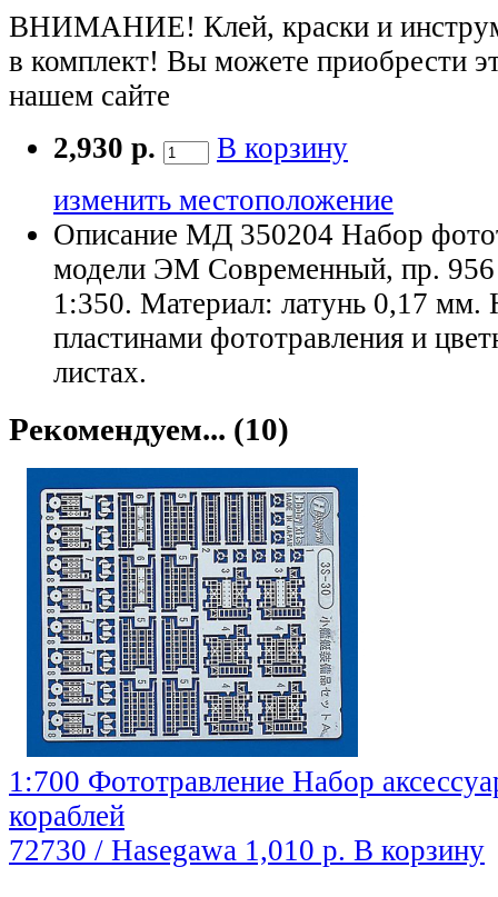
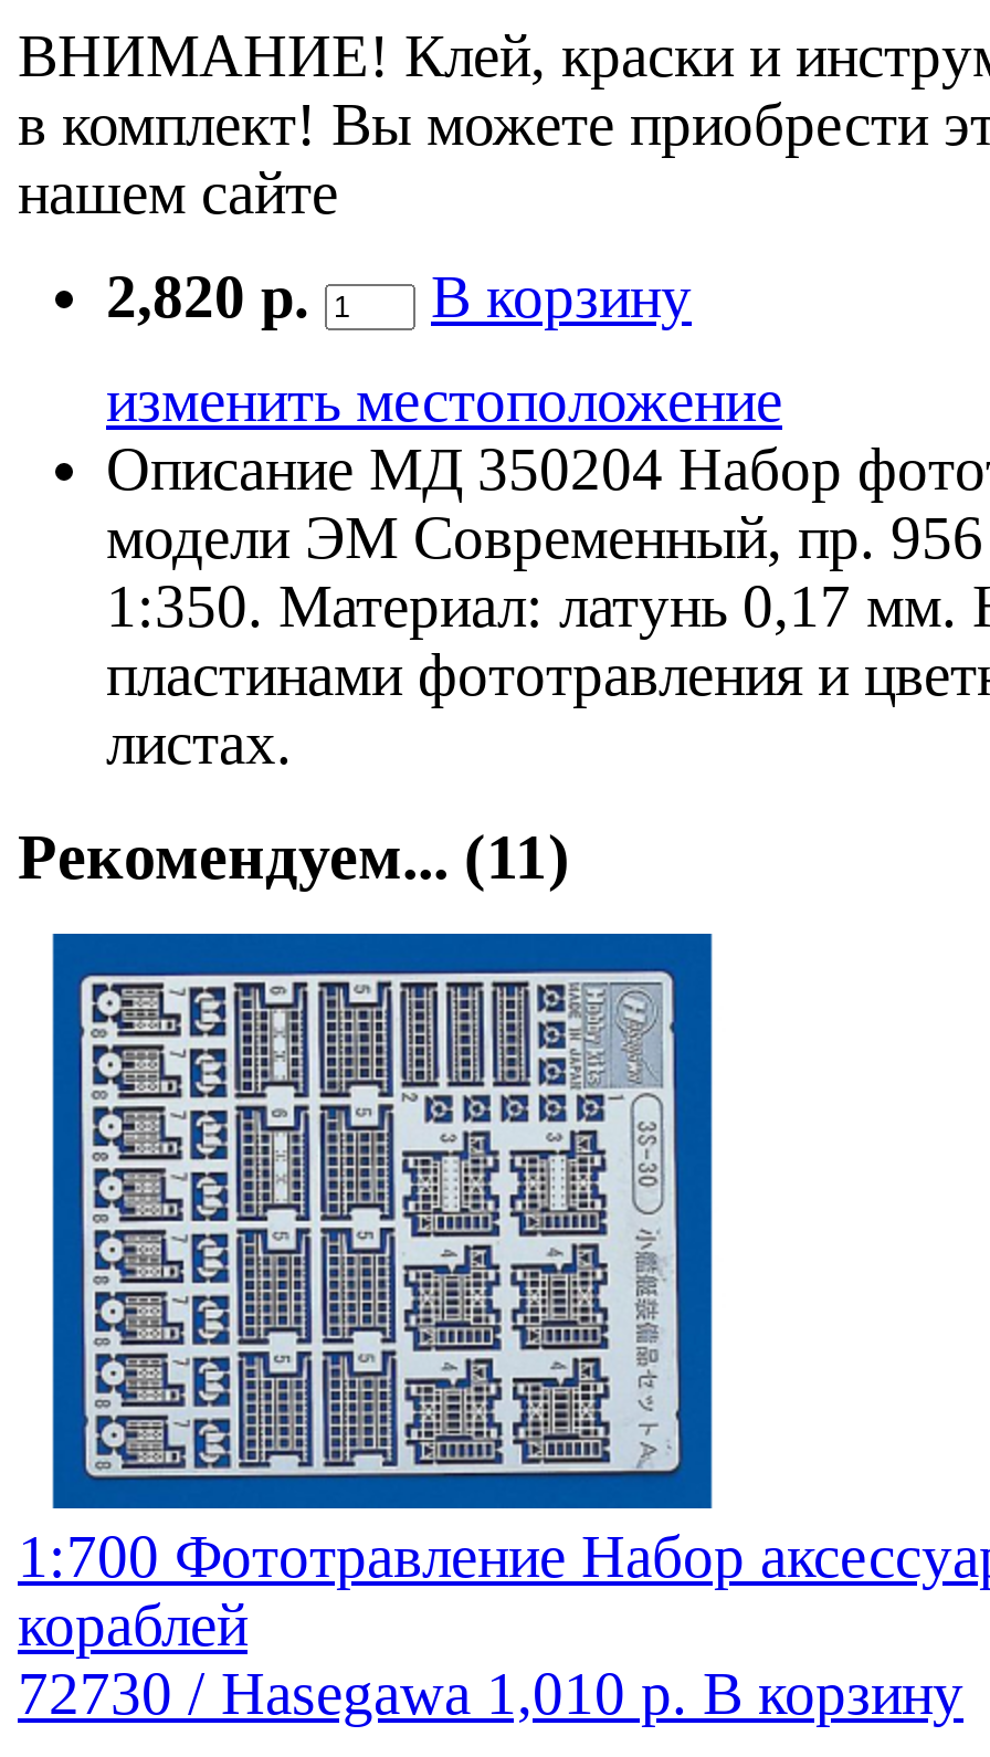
- 2,930 р. В корзину
+ 2,820 р. В корзину

- Рекомендуем... (10)
+ Рекомендуем... (11)
